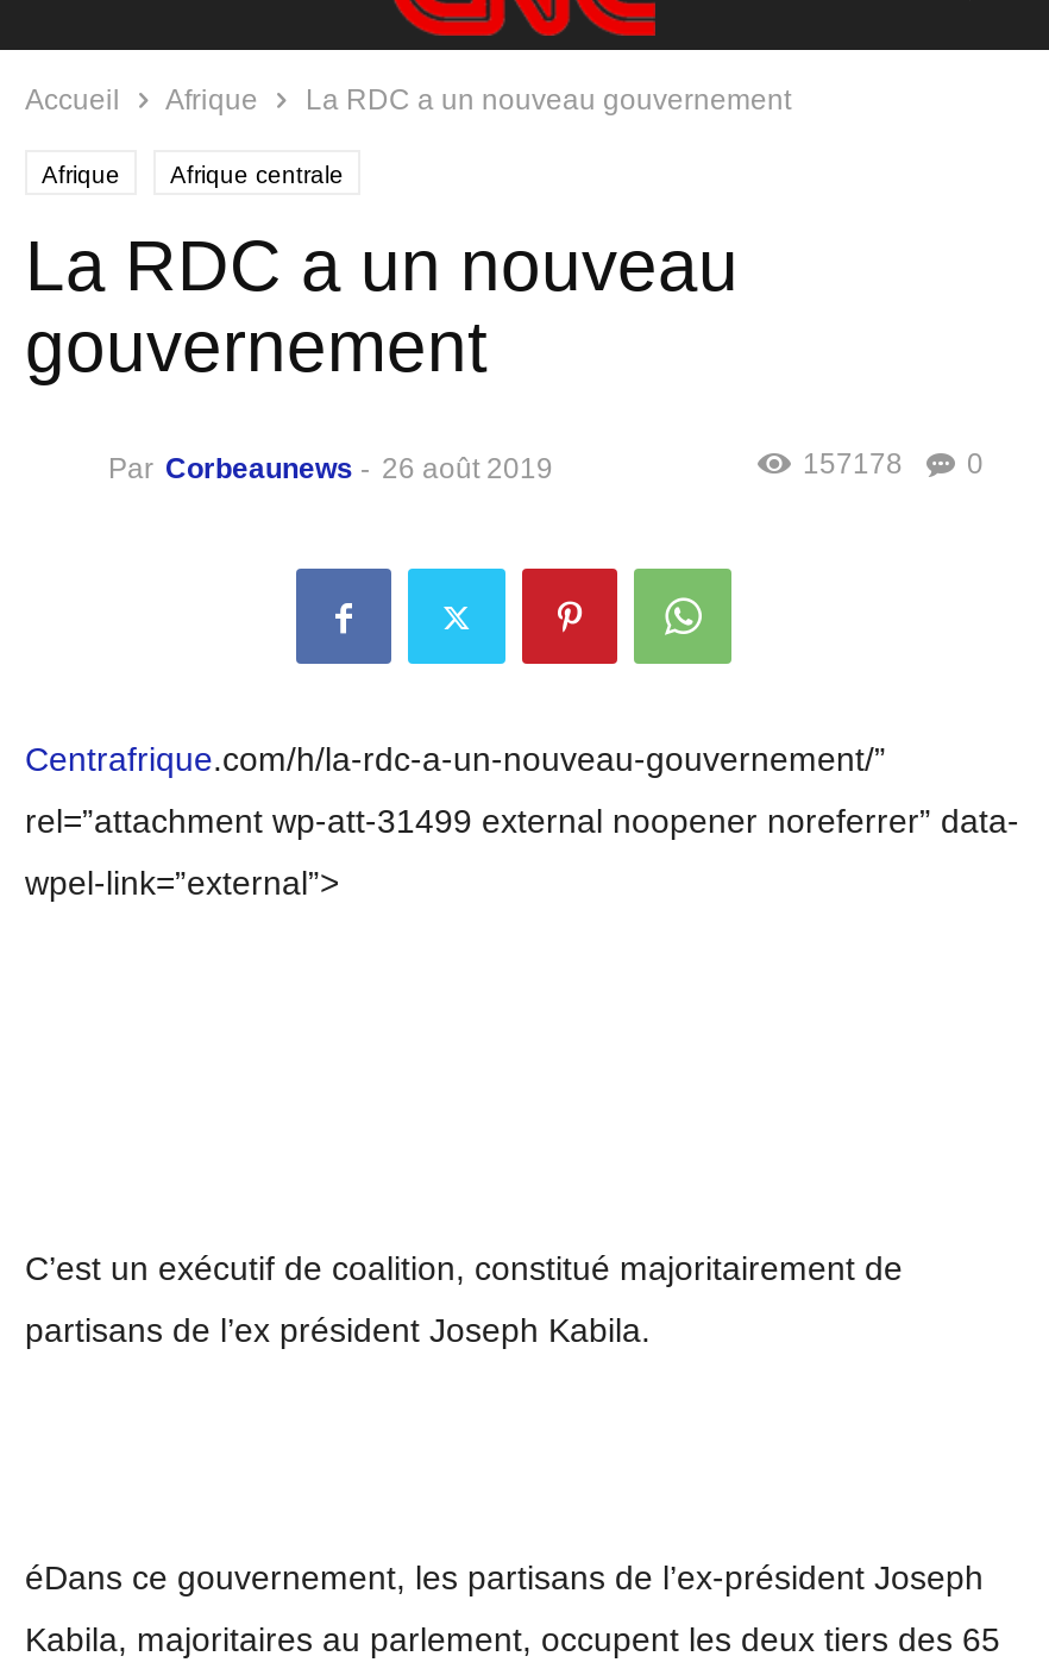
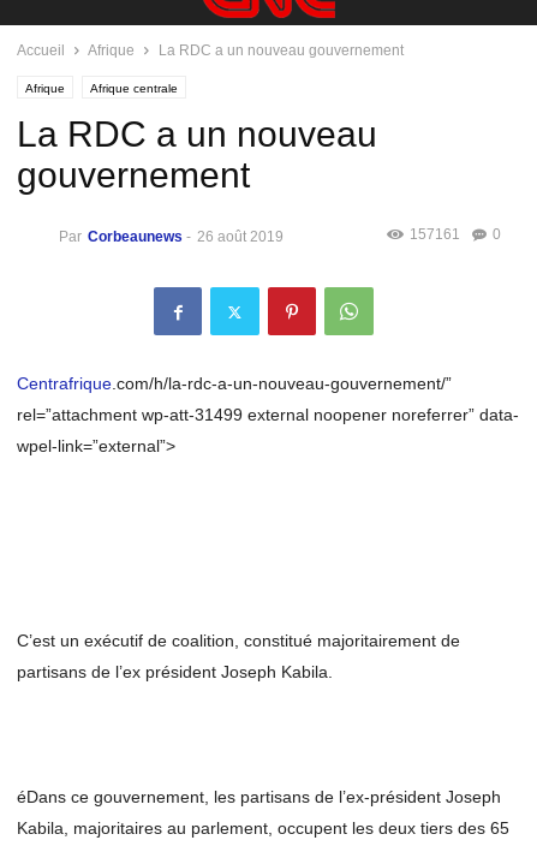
- 157178 0
+ 157161 0
